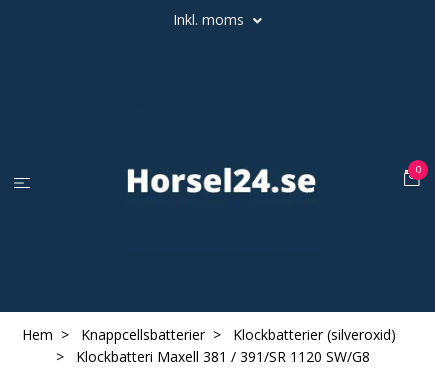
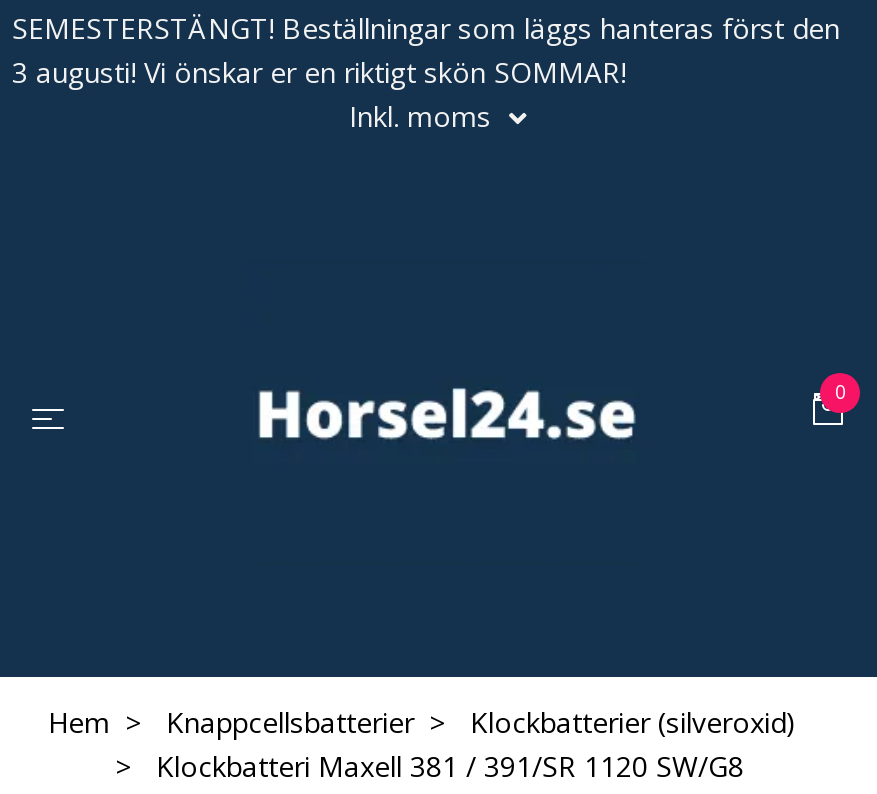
+ SEMESTERSTÄNGT! Beställningar som läggs hanteras först den
+ 3 augusti! Vi önskar er en riktigt skön SOMMAR!
